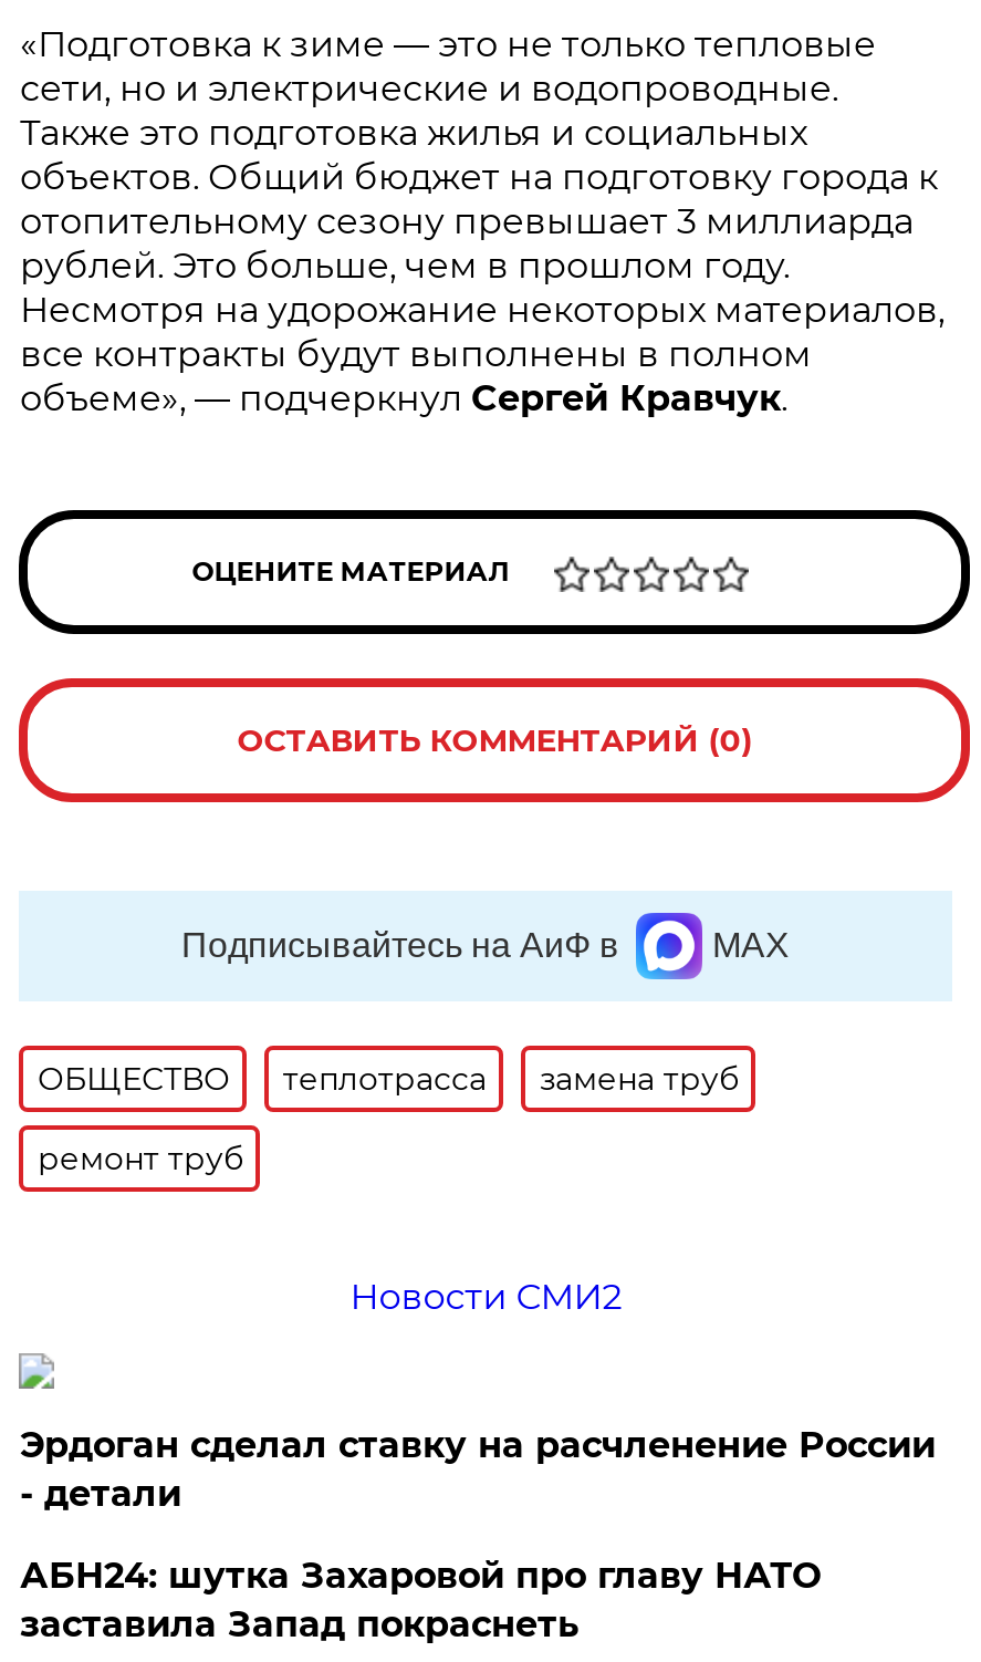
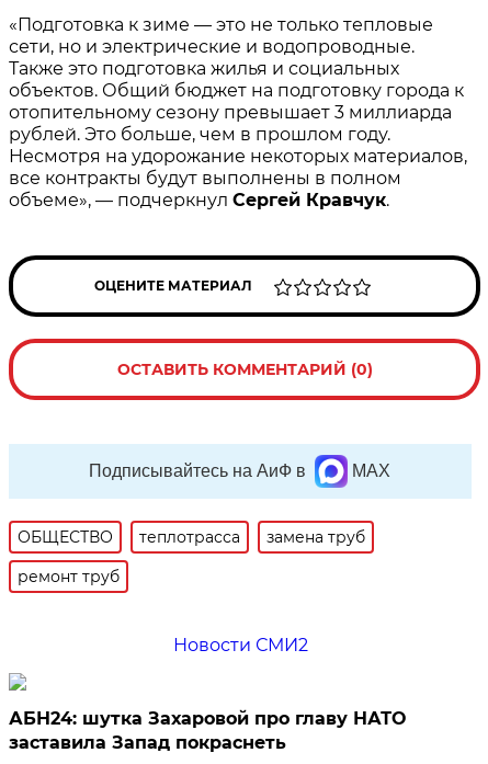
- Эрдоган сделал ставку на расчленение России
- - детали
